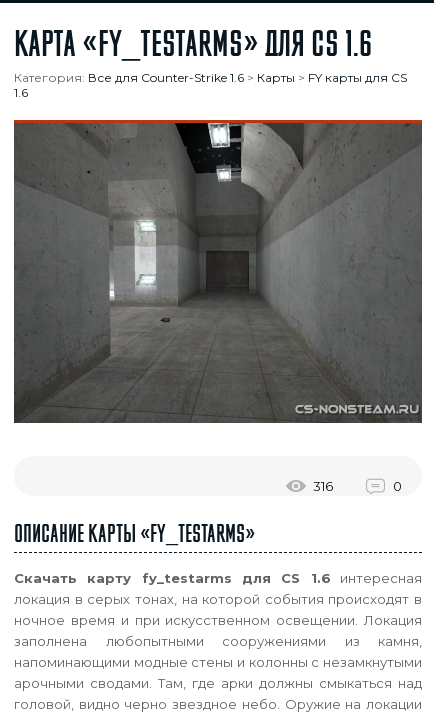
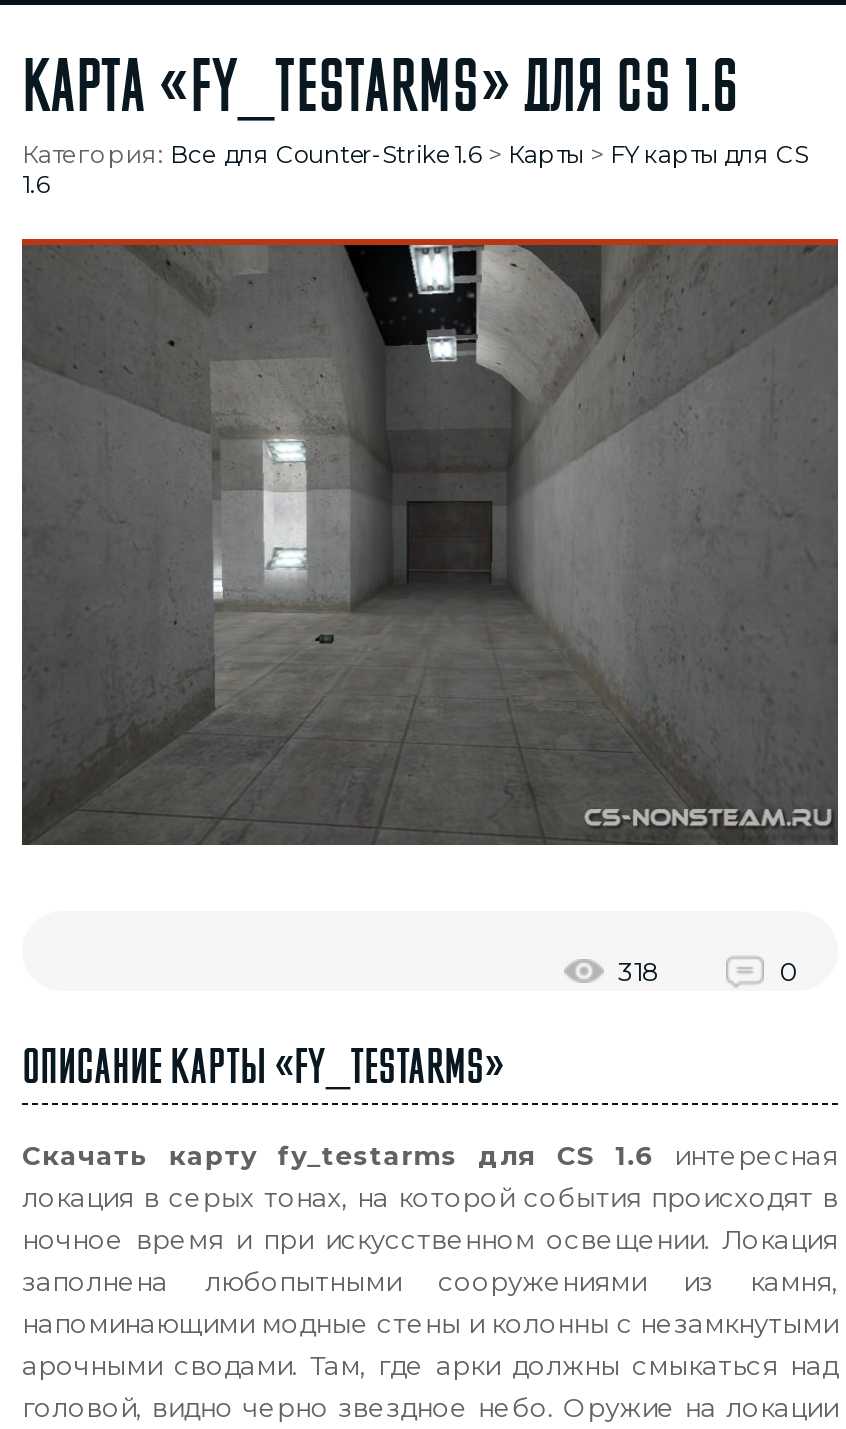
- 316
+ 318
